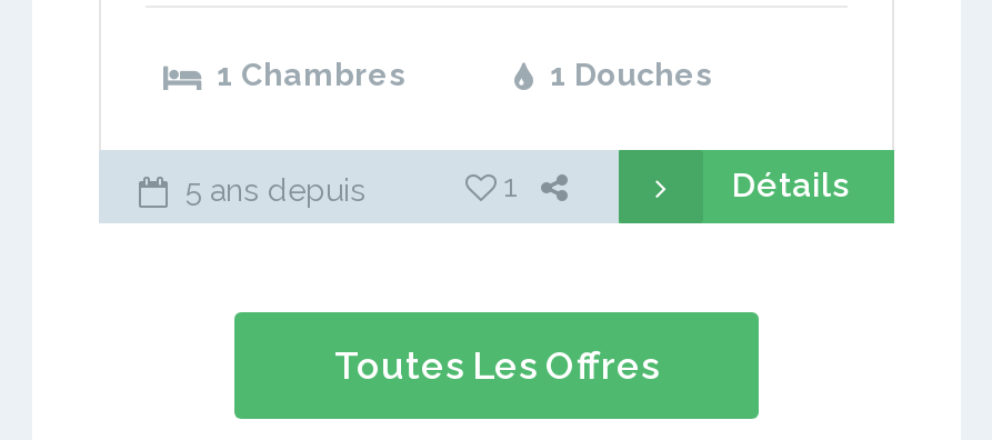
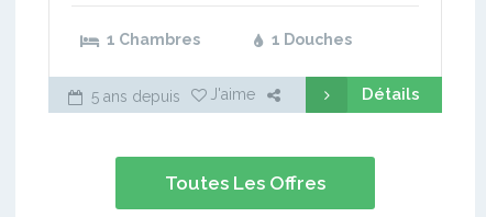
- 1
+ J'aime
